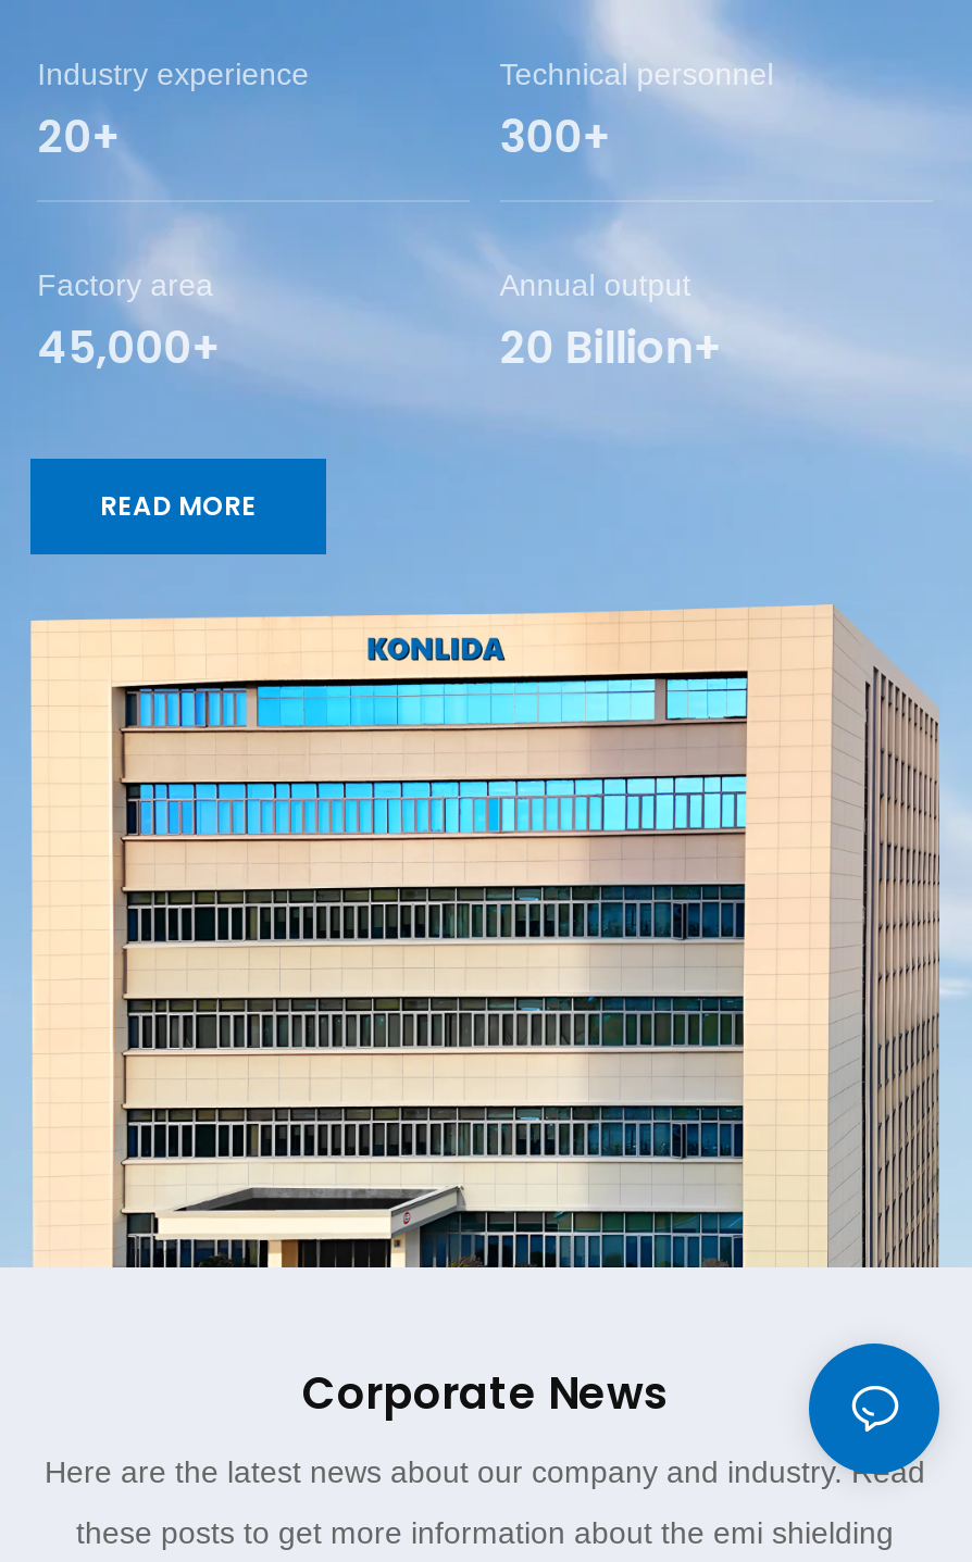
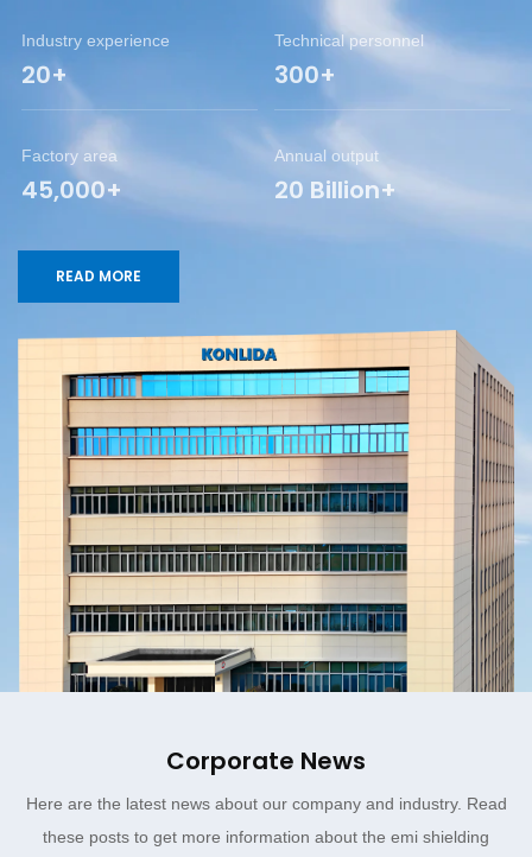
- [image]
